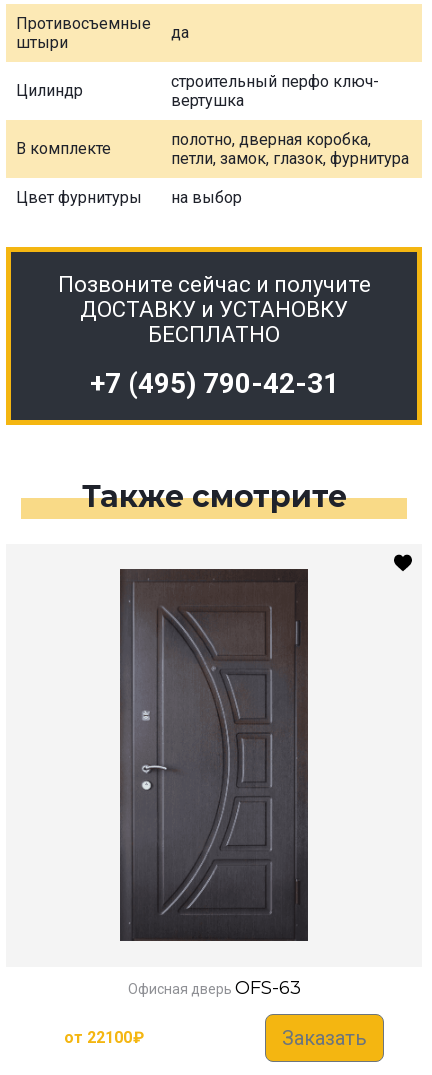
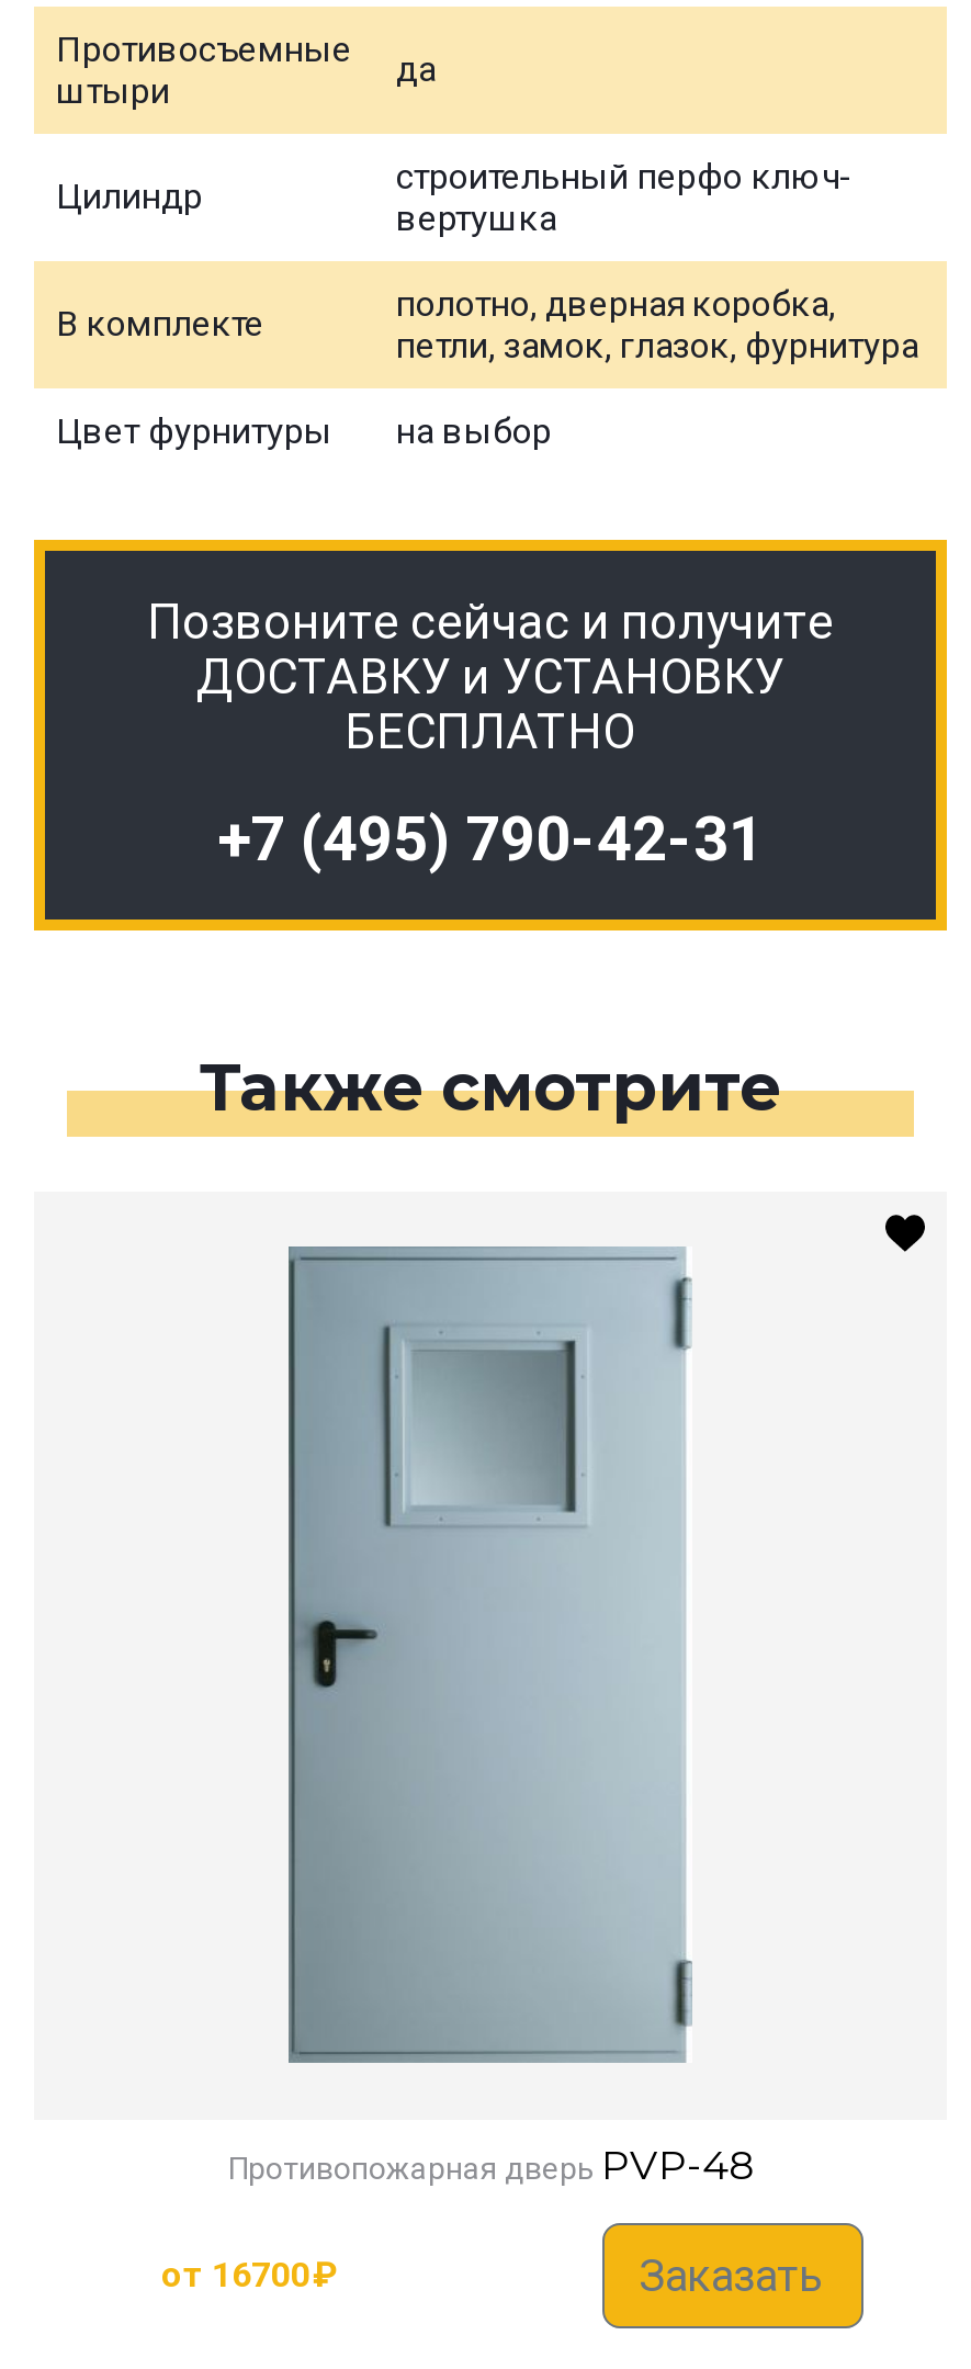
- [image]
- Офисная дверь OFS-63
+ [image]
+ Противопожарная дверь PVP-48

- от 22100₽
+ от 16700₽
